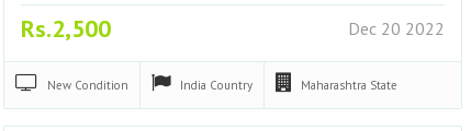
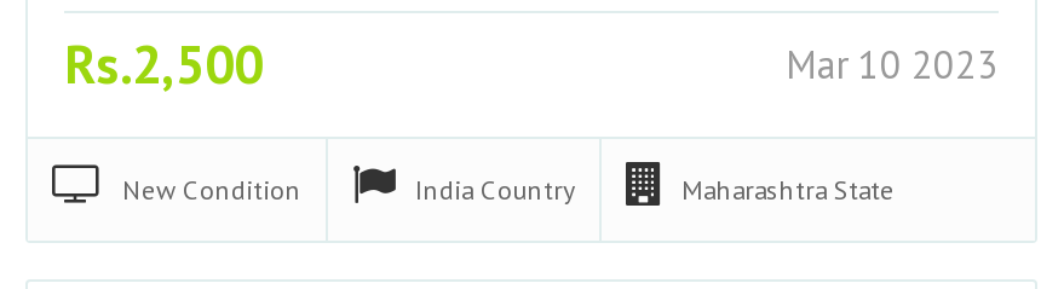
- Dec 20 2022
+ Mar 10 2023
